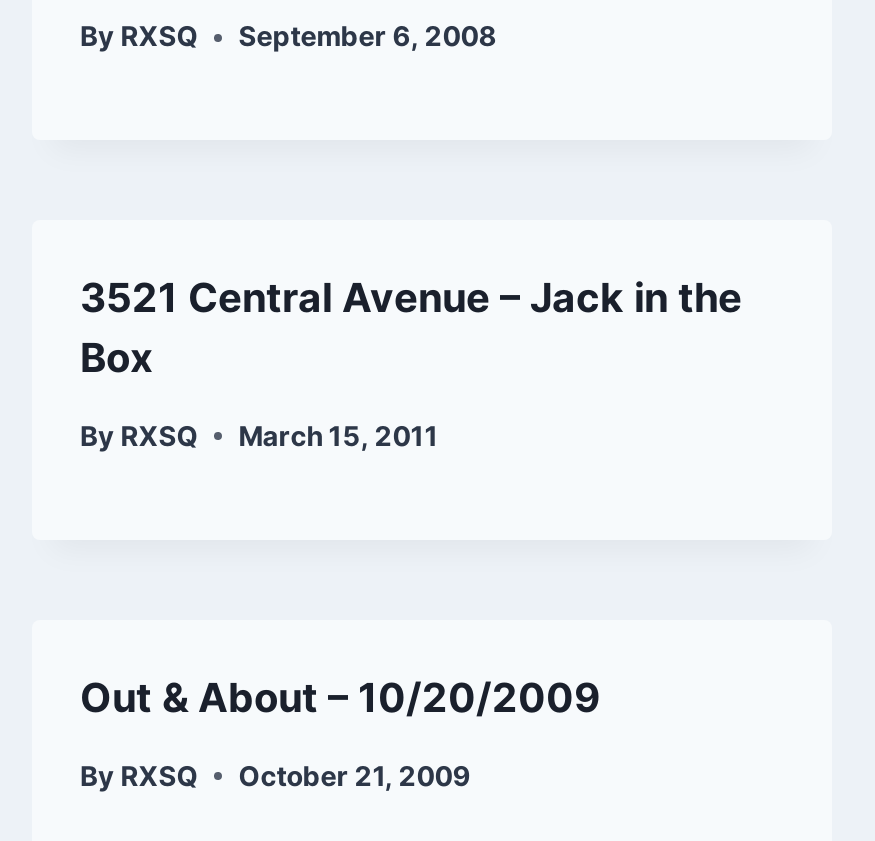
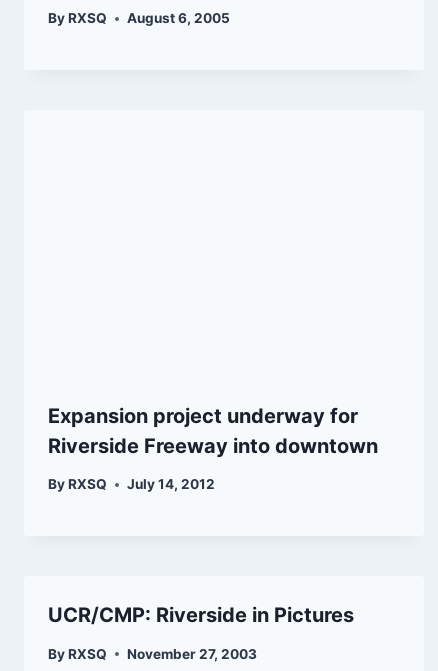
- By RXSQ September 6, 2008
+ By RXSQ August 6, 2005

- 3521 Central Avenue – Jack in the
- Box
+ Expansion project underway for
+ Riverside Freeway into downtown

- By RXSQ March 15, 2011
+ By RXSQ July 14, 2012

- Out & About – 10/20/2009
+ UCR/CMP: Riverside in Pictures

- By RXSQ October 21, 2009
+ By RXSQ November 27, 2003
